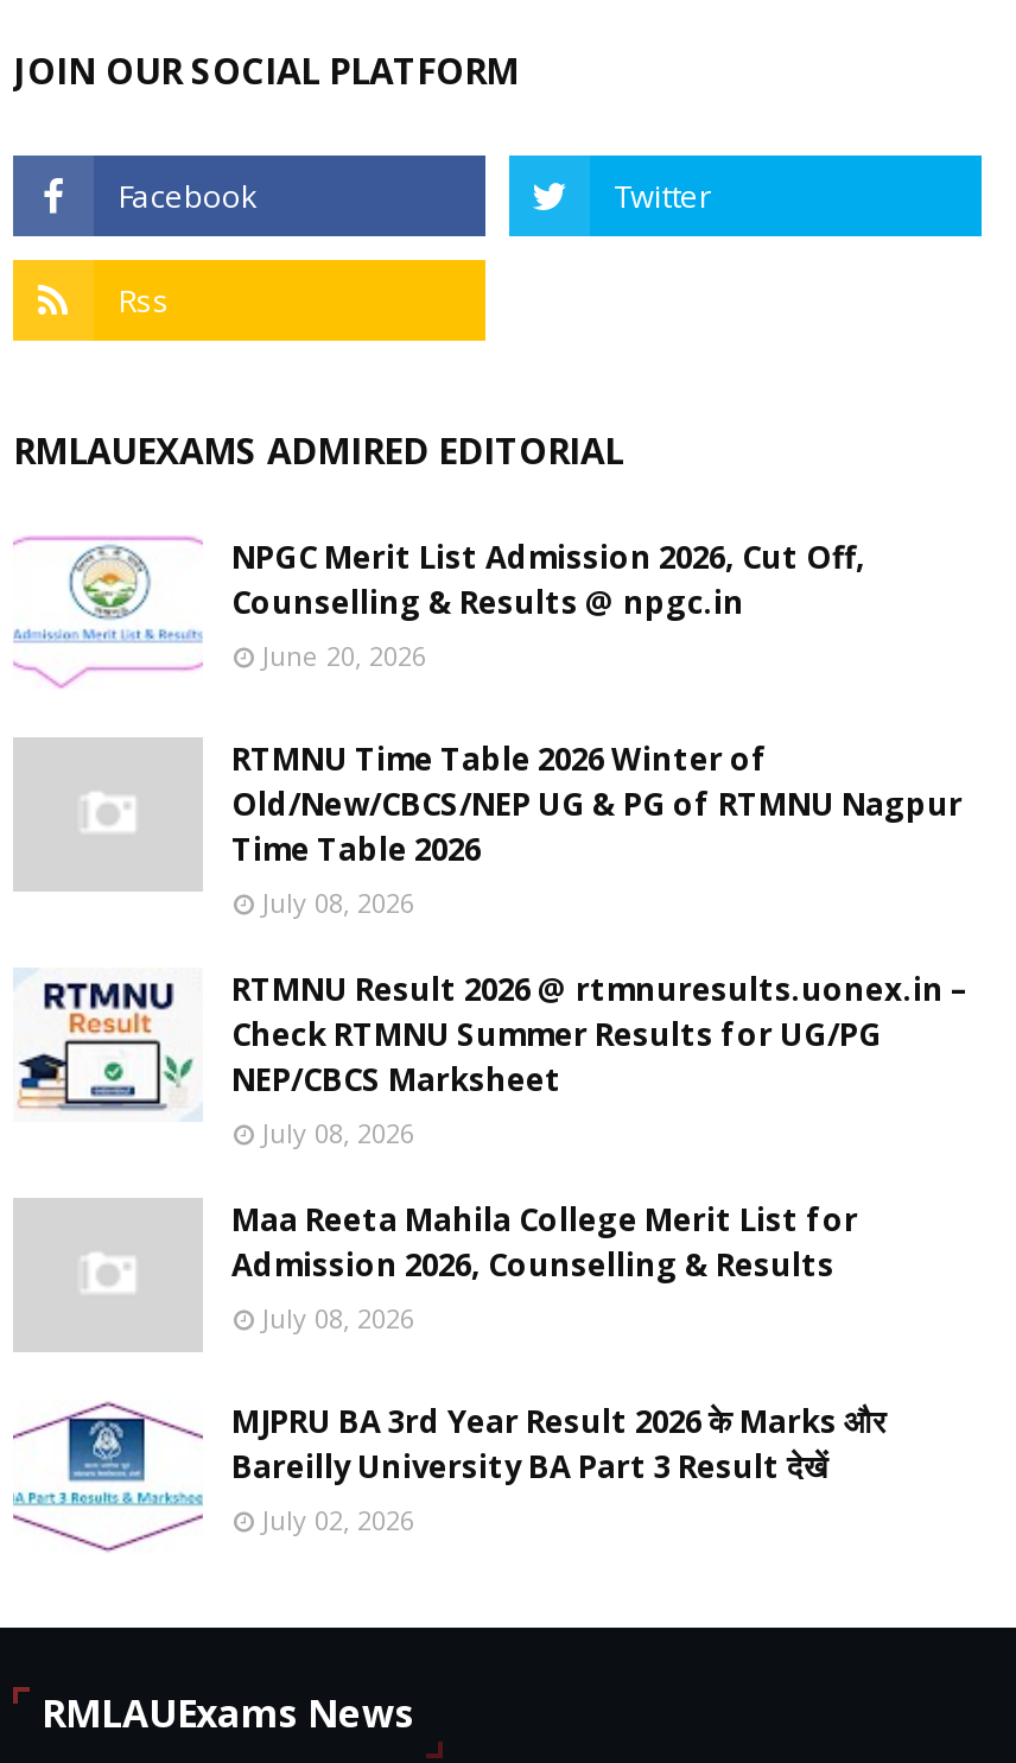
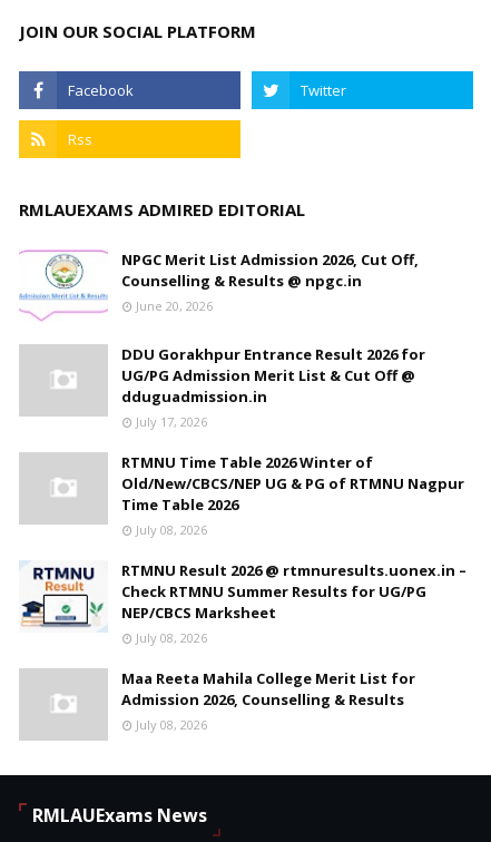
+ DDU Gorakhpur Entrance Result 2026 for
+ UG/PG Admission Merit List & Cut Off @
+ dduguadmission.in
+ July 17, 2026

moved down: [image] | RTMNU Time Table 2026 Winter of | Old/New/CBCS/NEP UG & PG of RTMNU Nagpur | ... | Admission 2026, Counselling & Results | July 08, 2026

- [image]
- MJPRU BA 3rd Year Result 2026 के Marks और
- Bareilly University BA Part 3 Result देखें
- July 02, 2026
